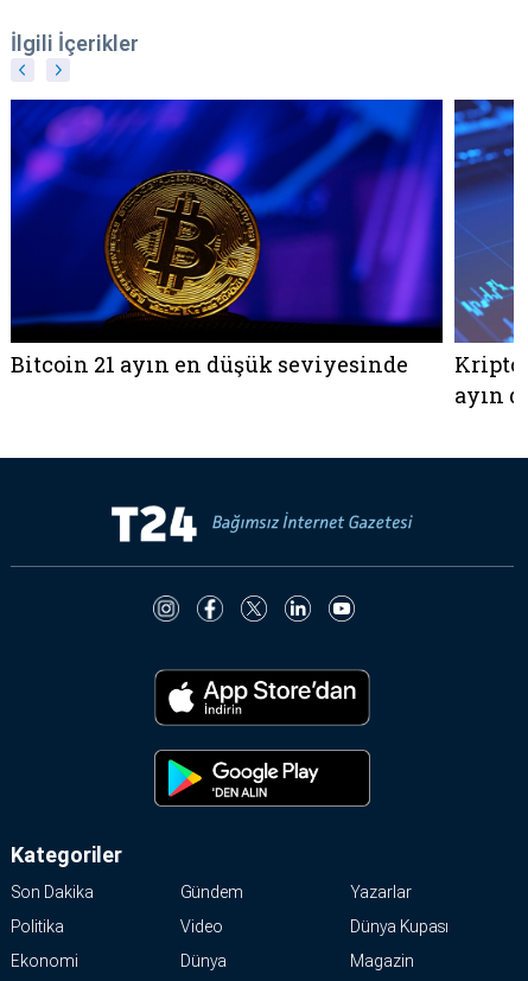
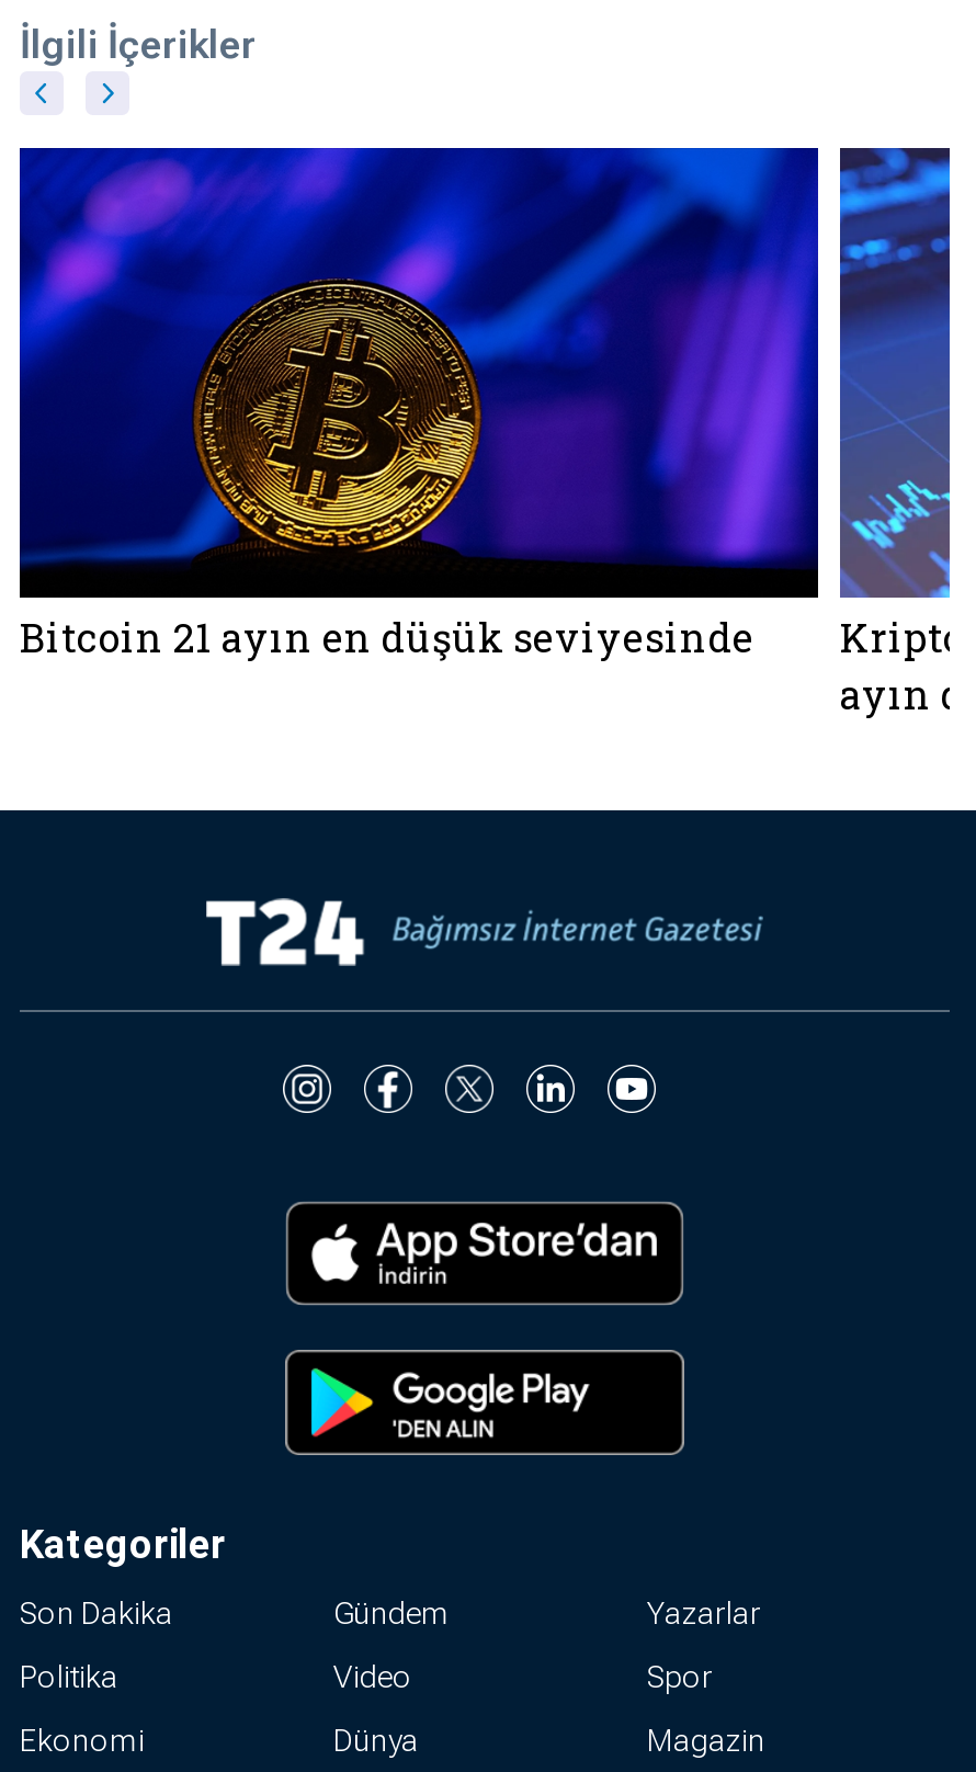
- Dünya Kupası
+ Spor
